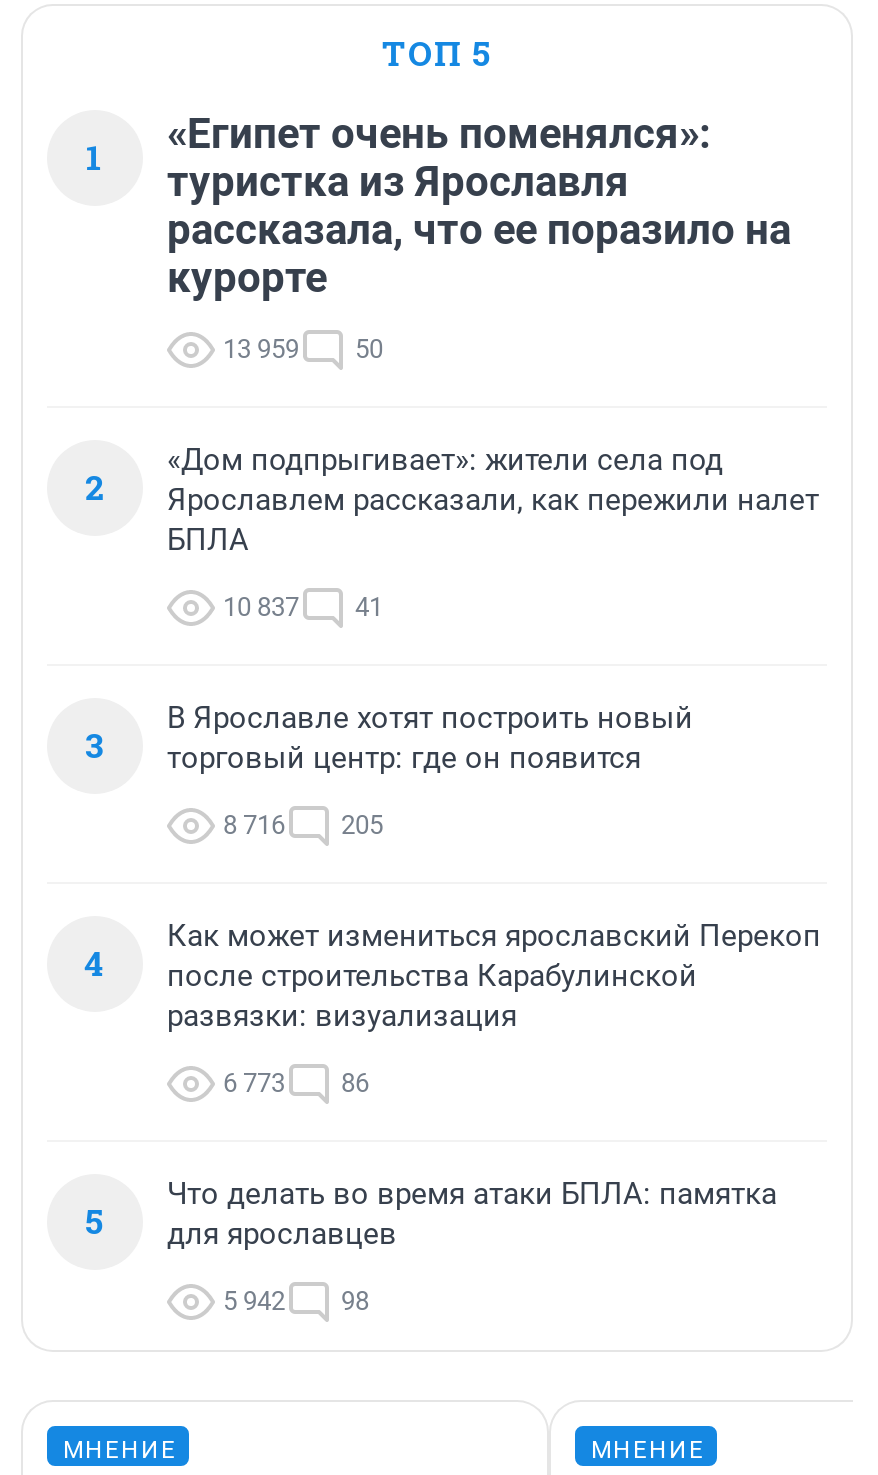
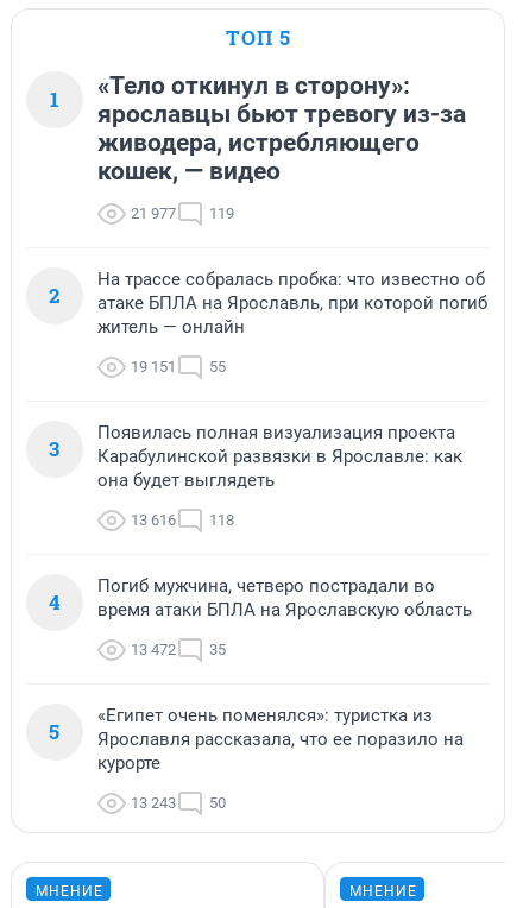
- «Египет очень поменялся»:
- туристка из Ярославля
- рассказала, что ее поразило на
- курорте
+ «Тело откинул в сторону»:
+ ярославцы бьют тревогу из-за
+ живодера, истребляющего
+ кошек, — видео

- 13 959
- 50
+ 21 977
+ 119

- «Дом подпрыгивает»: жители села под
- Ярославлем рассказали, как пережили налет
- БПЛА
+ На трассе собралась пробка: что известно об
+ атаке БПЛА на Ярославль, при которой погиб
+ житель — онлайн

- 10 837
- 41
+ 19 151
+ 55

- В Ярославле хотят построить новый
- торговый центр: где он появится
+ Появилась полная визуализация проекта
+ Карабулинской развязки в Ярославле: как
+ она будет выглядеть

- 8 716
- 205
+ 13 616
+ 118

- Как может измениться ярославский Перекоп
- после строительства Карабулинской
- развязки: визуализация
+ Погиб мужчина, четверо пострадали во
+ время атаки БПЛА на Ярославскую область

- 6 773
- 86
+ 13 472
+ 35

- Что делать во время атаки БПЛА: памятка
- для ярославцев
+ «Египет очень поменялся»: туристка из
+ Ярославля рассказала, что ее поразило на
+ курорте

- 5 942
- 98
+ 13 243
+ 50
